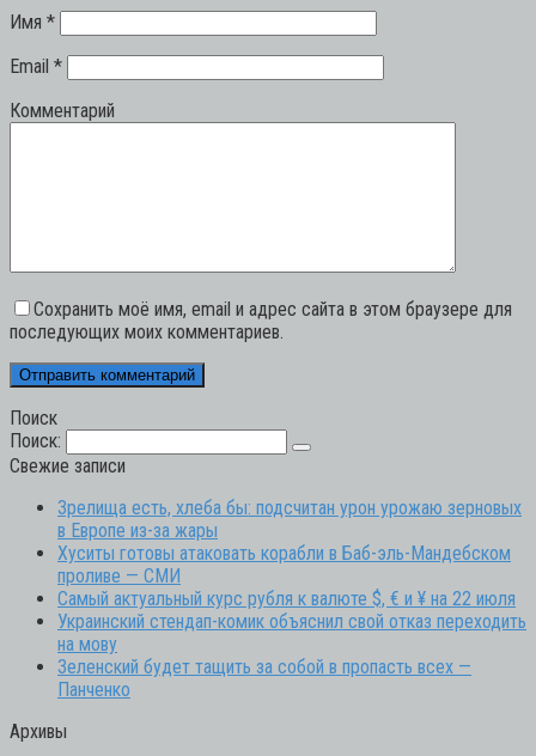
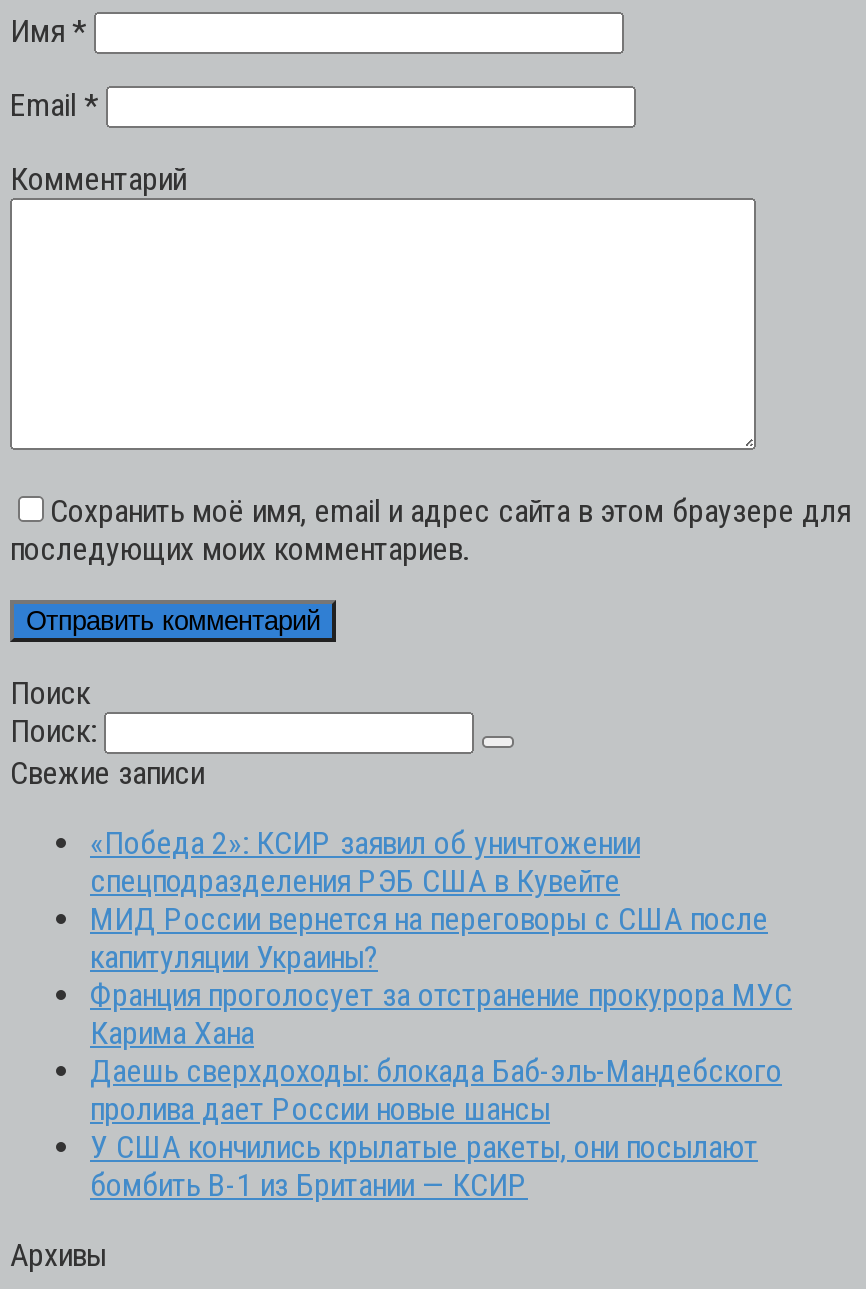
- Зрелища есть, хлеба бы: подсчитан урон урожаю зерновых
- в Европе из-за жары
- Хуситы готовы атаковать корабли в Баб-эль-Мандебском
- проливе — СМИ
- Самый актуальный курс рубля к валюте $, € и ¥ на 22 июля
- Украинский стендап-комик объяснил свой отказ переходить
- на мову
- Зеленский будет тащить за собой в пропасть всех —
- Панченко
+ «Победа 2»: КСИР заявил об уничтожении
+ спецподразделения РЭБ США в Кувейте
+ МИД России вернется на переговоры с США после
+ капитуляции Украины?
+ Франция проголосует за отстранение прокурора МУС
+ Карима Хана
+ Даешь сверхдоходы: блокада Баб-эль-Мандебского
+ пролива дает России новые шансы
+ У США кончились крылатые ракеты, они посылают
+ бомбить B-1 из Британии — КСИР
